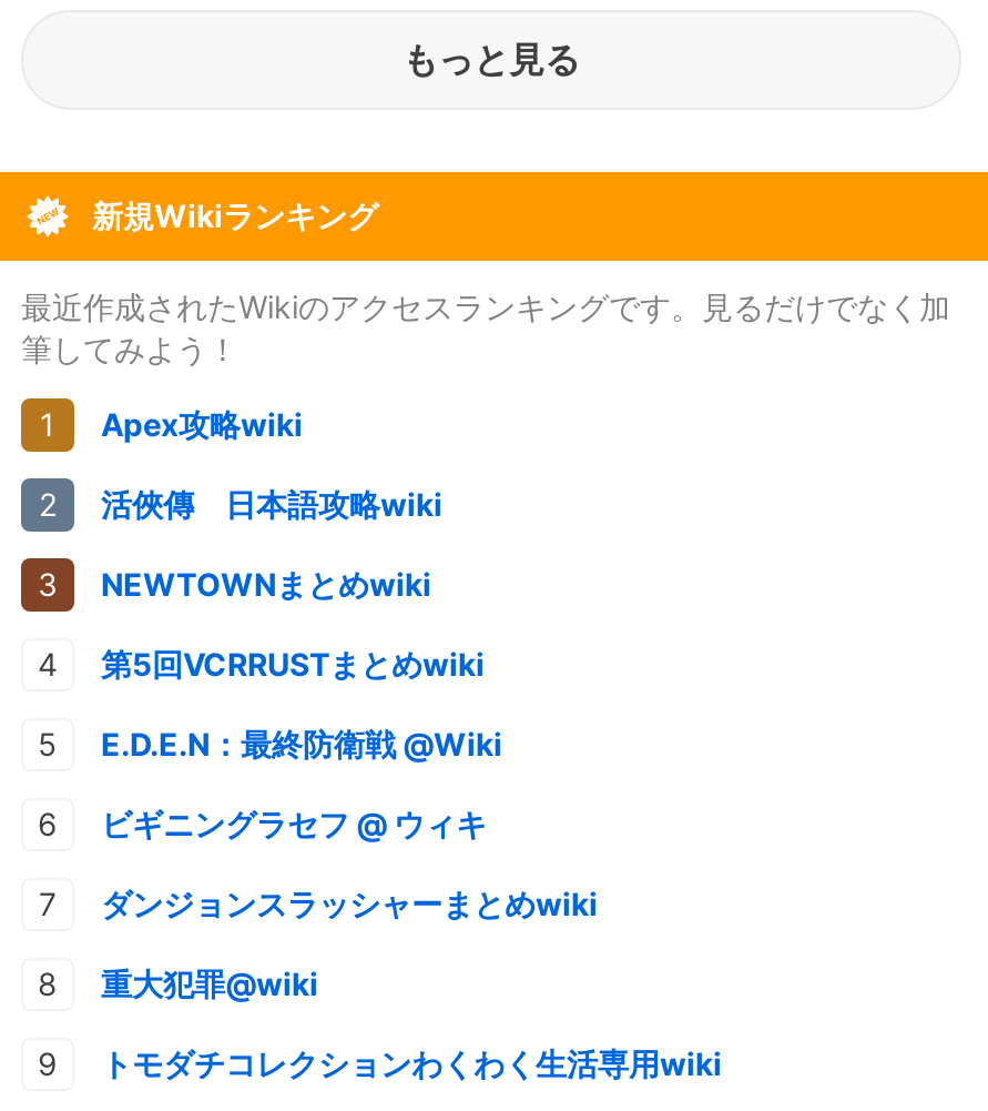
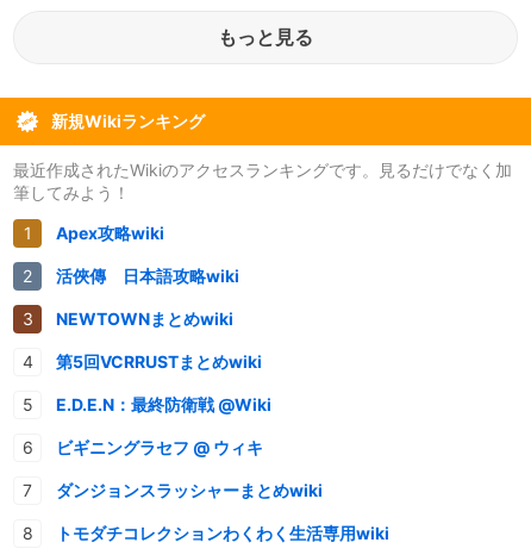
- 重大犯罪@wiki
